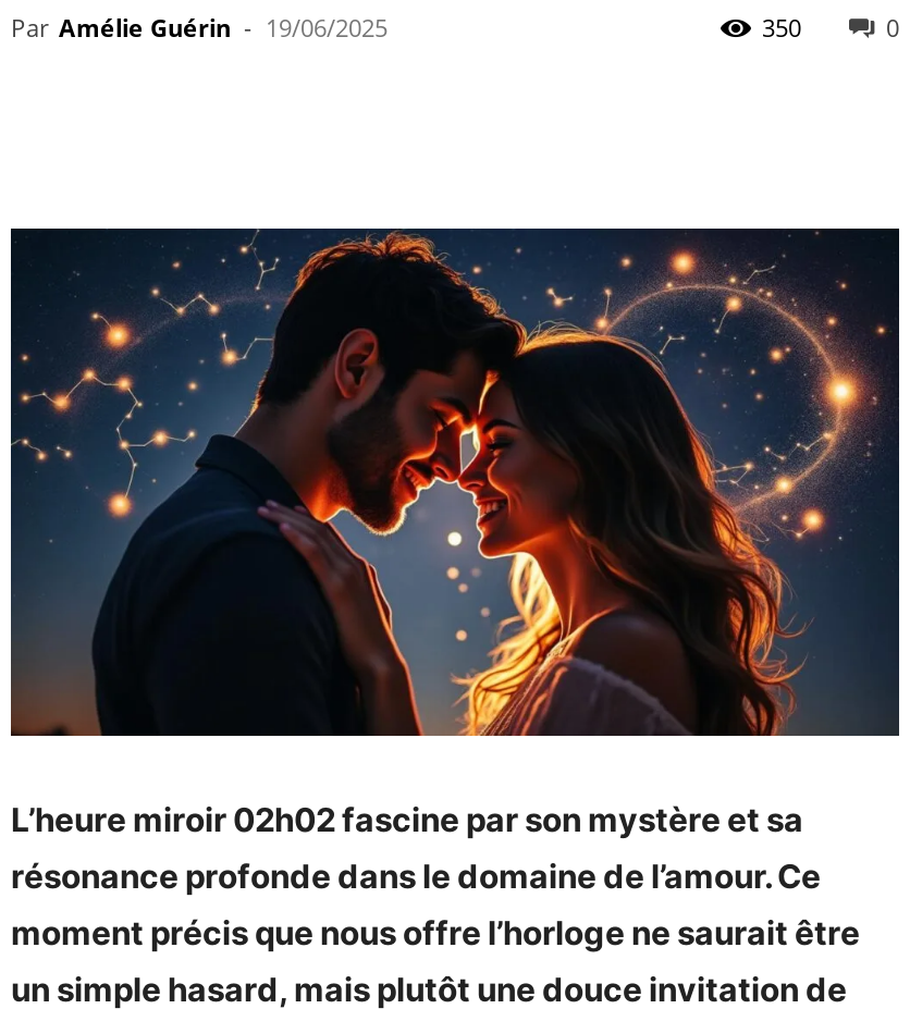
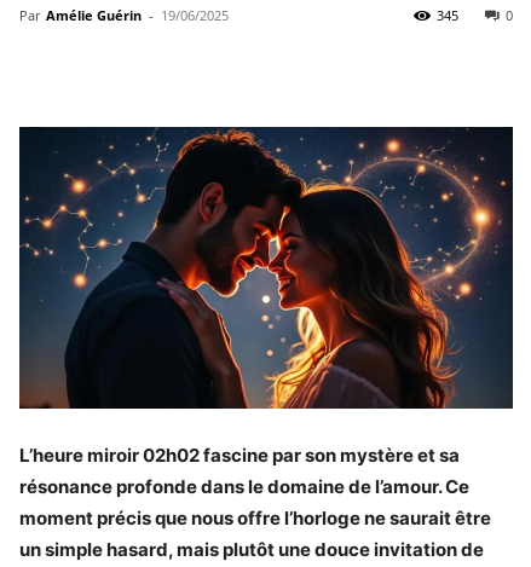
- 350
+ 345
